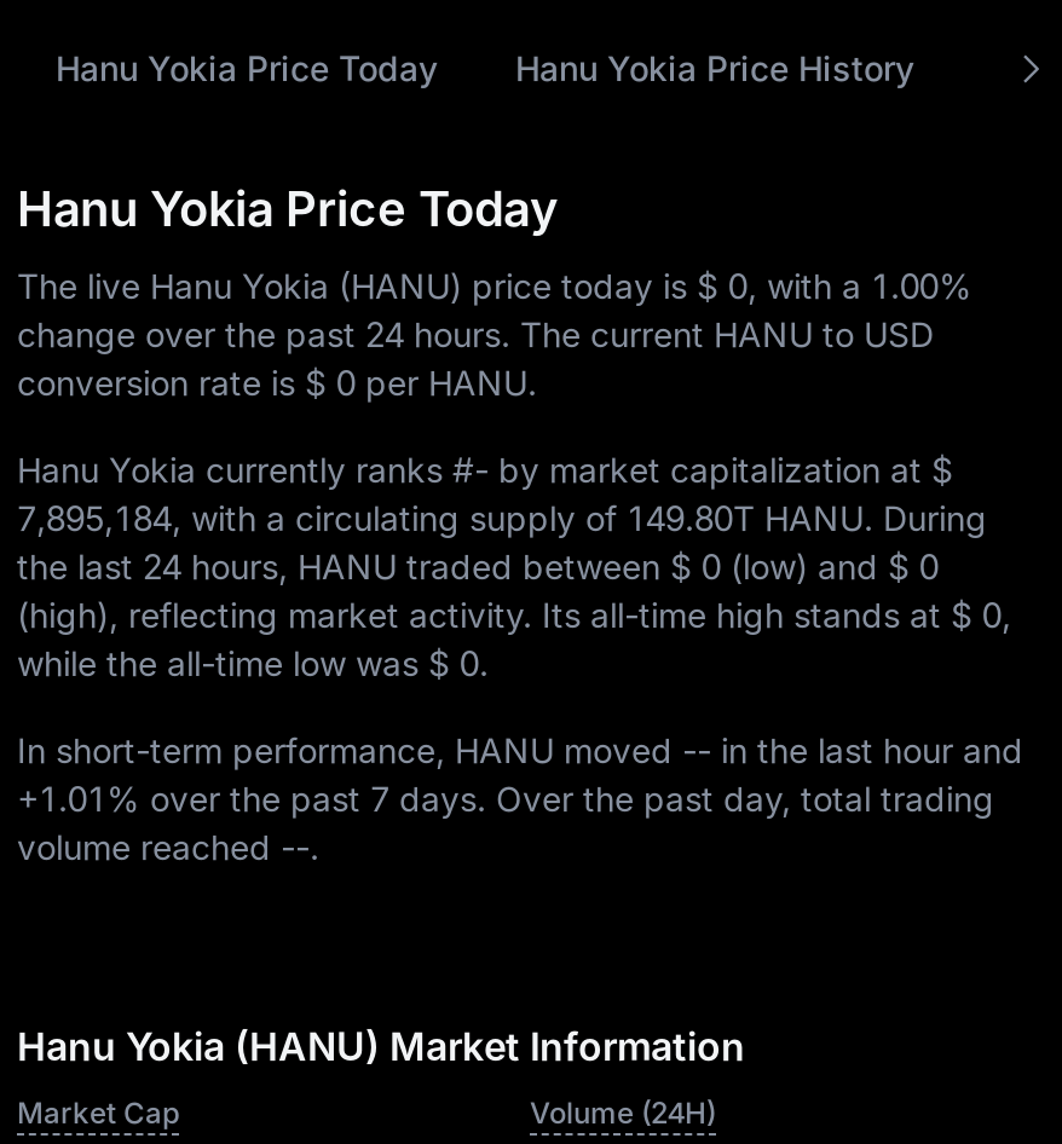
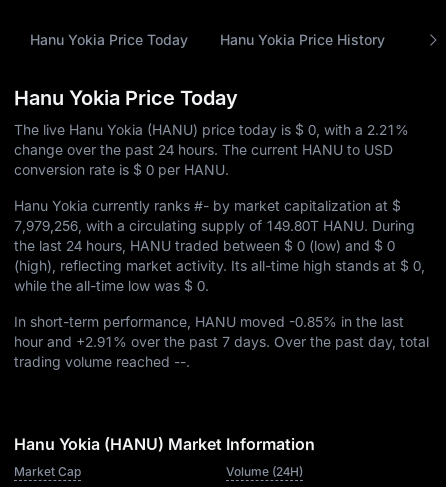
- The live Hanu Yokia (HANU) price today is $ 0, with a 1.00%
+ The live Hanu Yokia (HANU) price today is $ 0, with a 2.21%

- 7,895,184, with a circulating supply of 149.80T HANU. During
+ 7,979,256, with a circulating supply of 149.80T HANU. During

- In short-term performance, HANU moved -- in the last hour and
- +1.01% over the past 7 days. Over the past day, total trading
- volume reached --.
+ In short-term performance, HANU moved -0.85% in the last
+ hour and +2.91% over the past 7 days. Over the past day, total
+ trading volume reached --.
